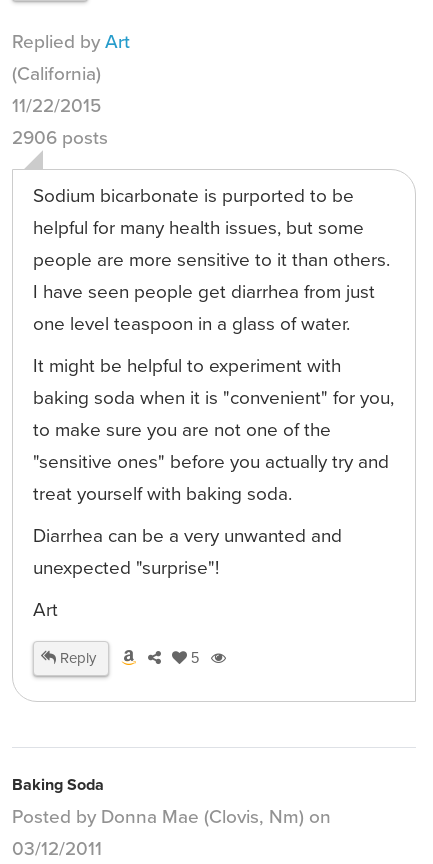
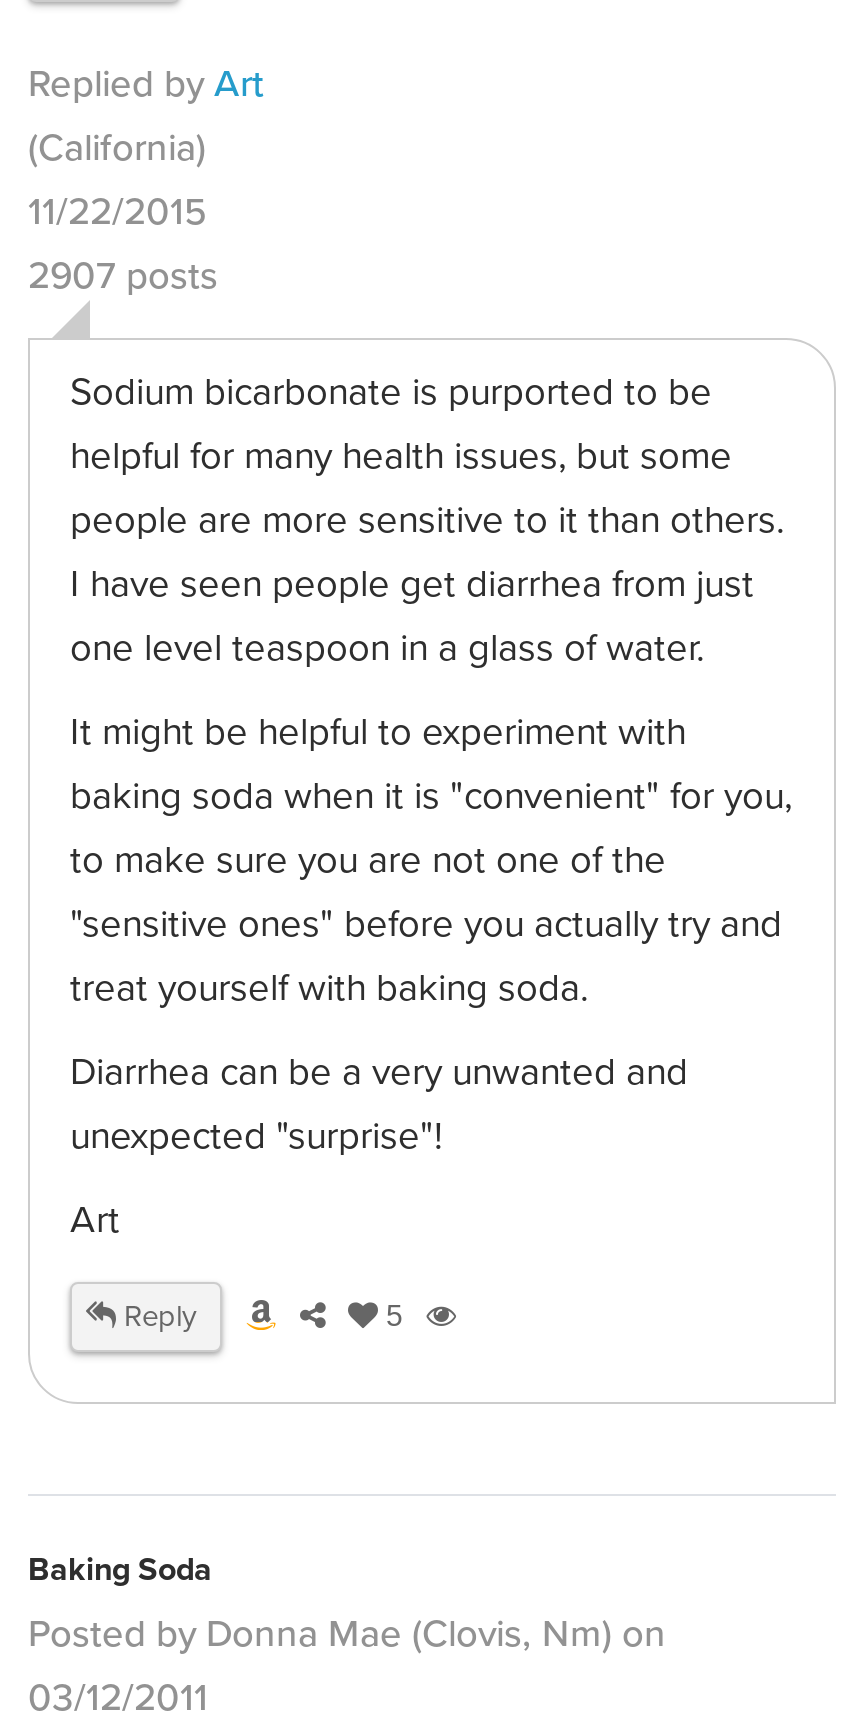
- 2906 posts
+ 2907 posts
